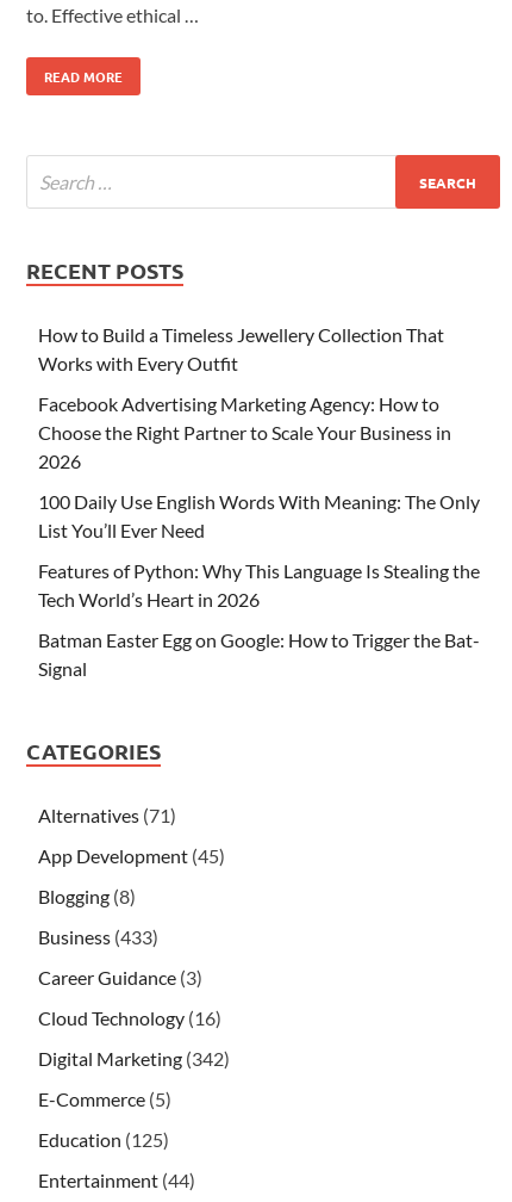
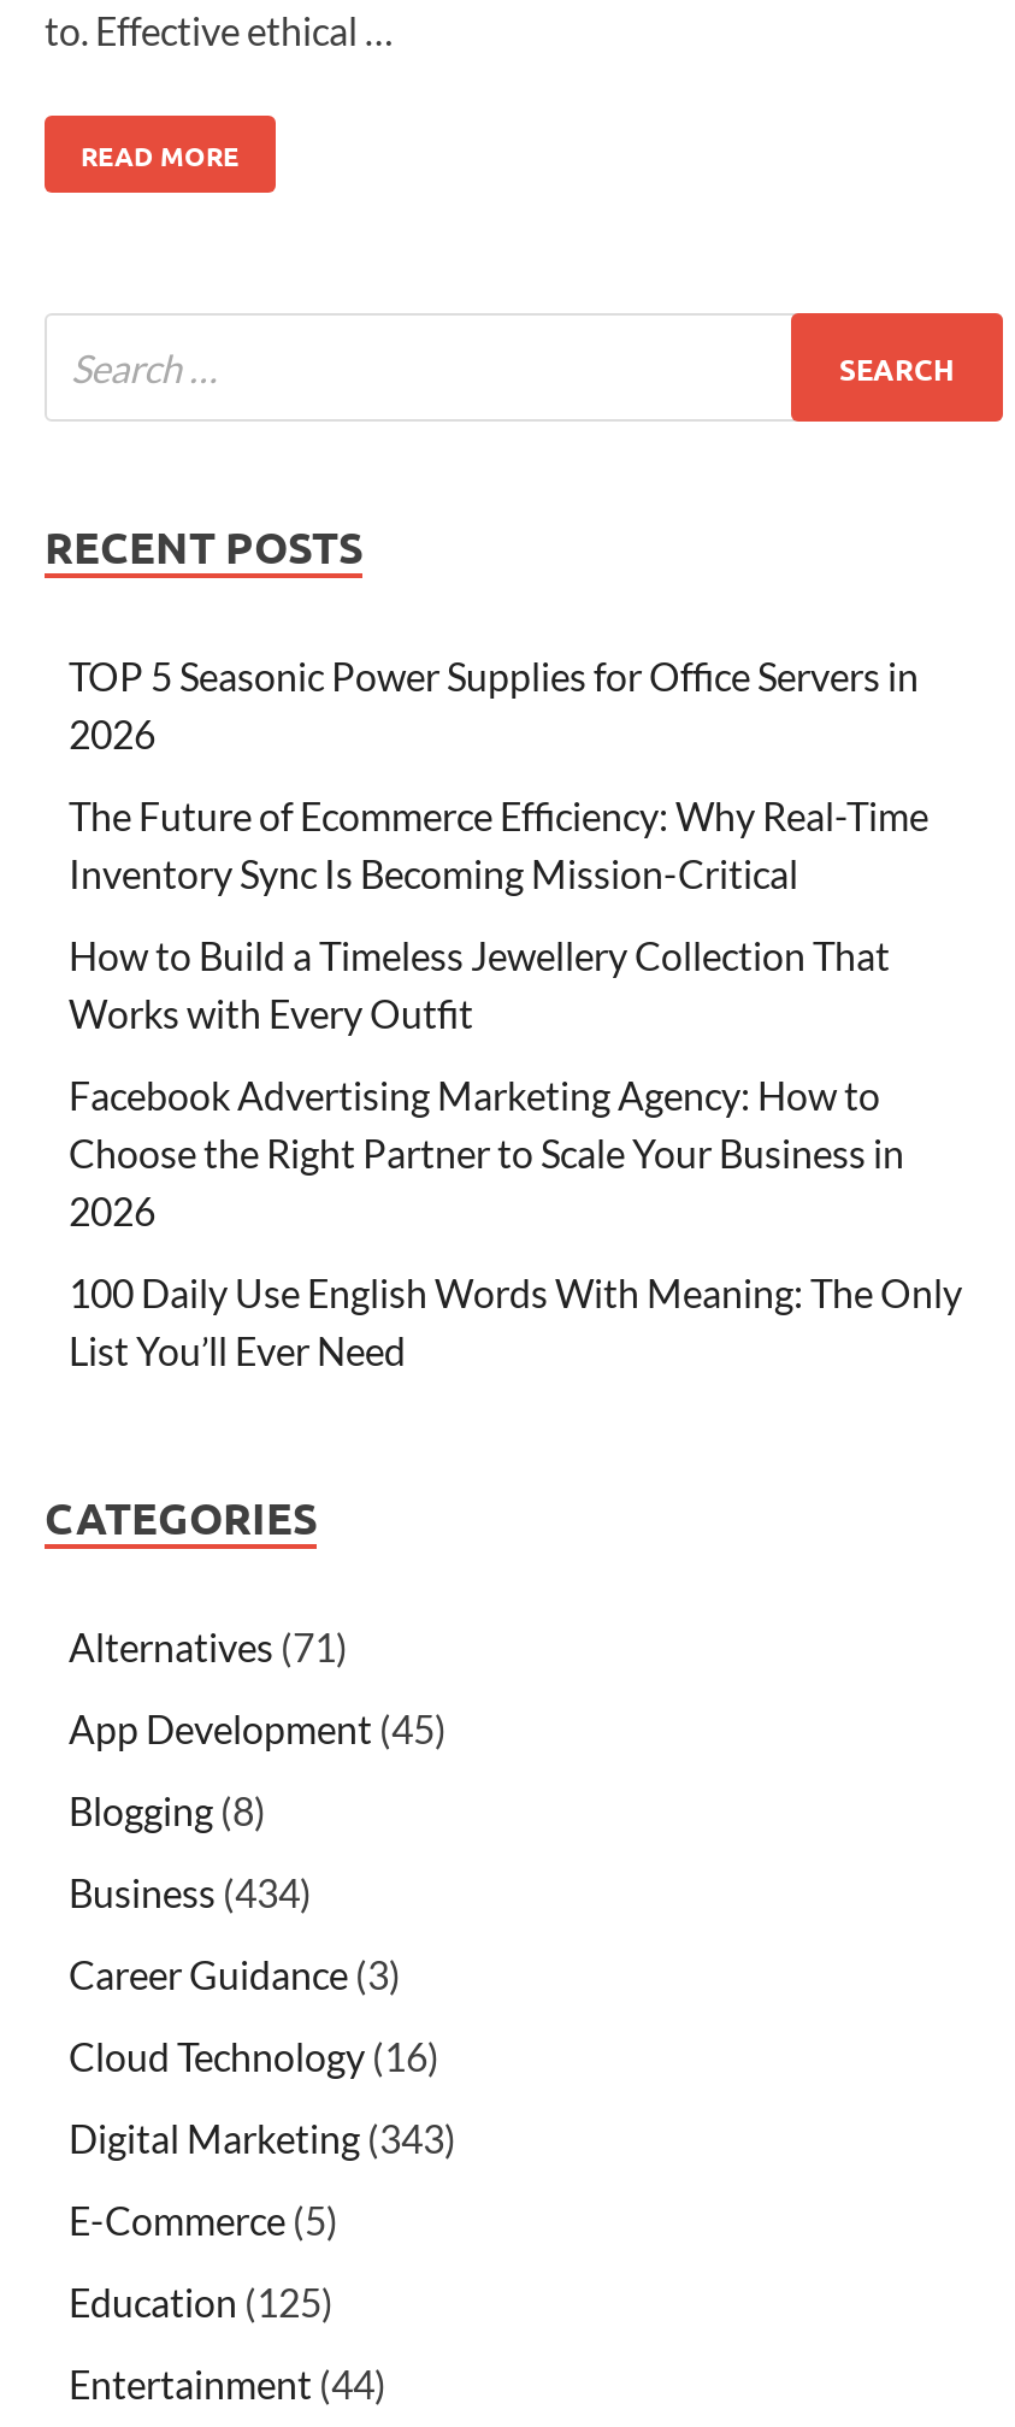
+ TOP 5 Seasonic Power Supplies for Office Servers in
+ 2026
+ The Future of Ecommerce Efficiency: Why Real-Time
+ Inventory Sync Is Becoming Mission-Critical

moved down: How to Build a Timeless Jewellery Collection That | Works with Every Outfit | Facebook Advertising Marketing Agency: How to | Choose the Right Partner to Scale Your Business in | 2026 | 100 Daily Use English Words With Meaning: The Only | List You’ll Ever Need

- Features of Python: Why This Language Is Stealing the
- Tech World’s Heart in 2026
- Batman Easter Egg on Google: How to Trigger the Bat-
- Signal

- Business (433)
+ Business (434)

- Digital Marketing (342)
+ Digital Marketing (343)
